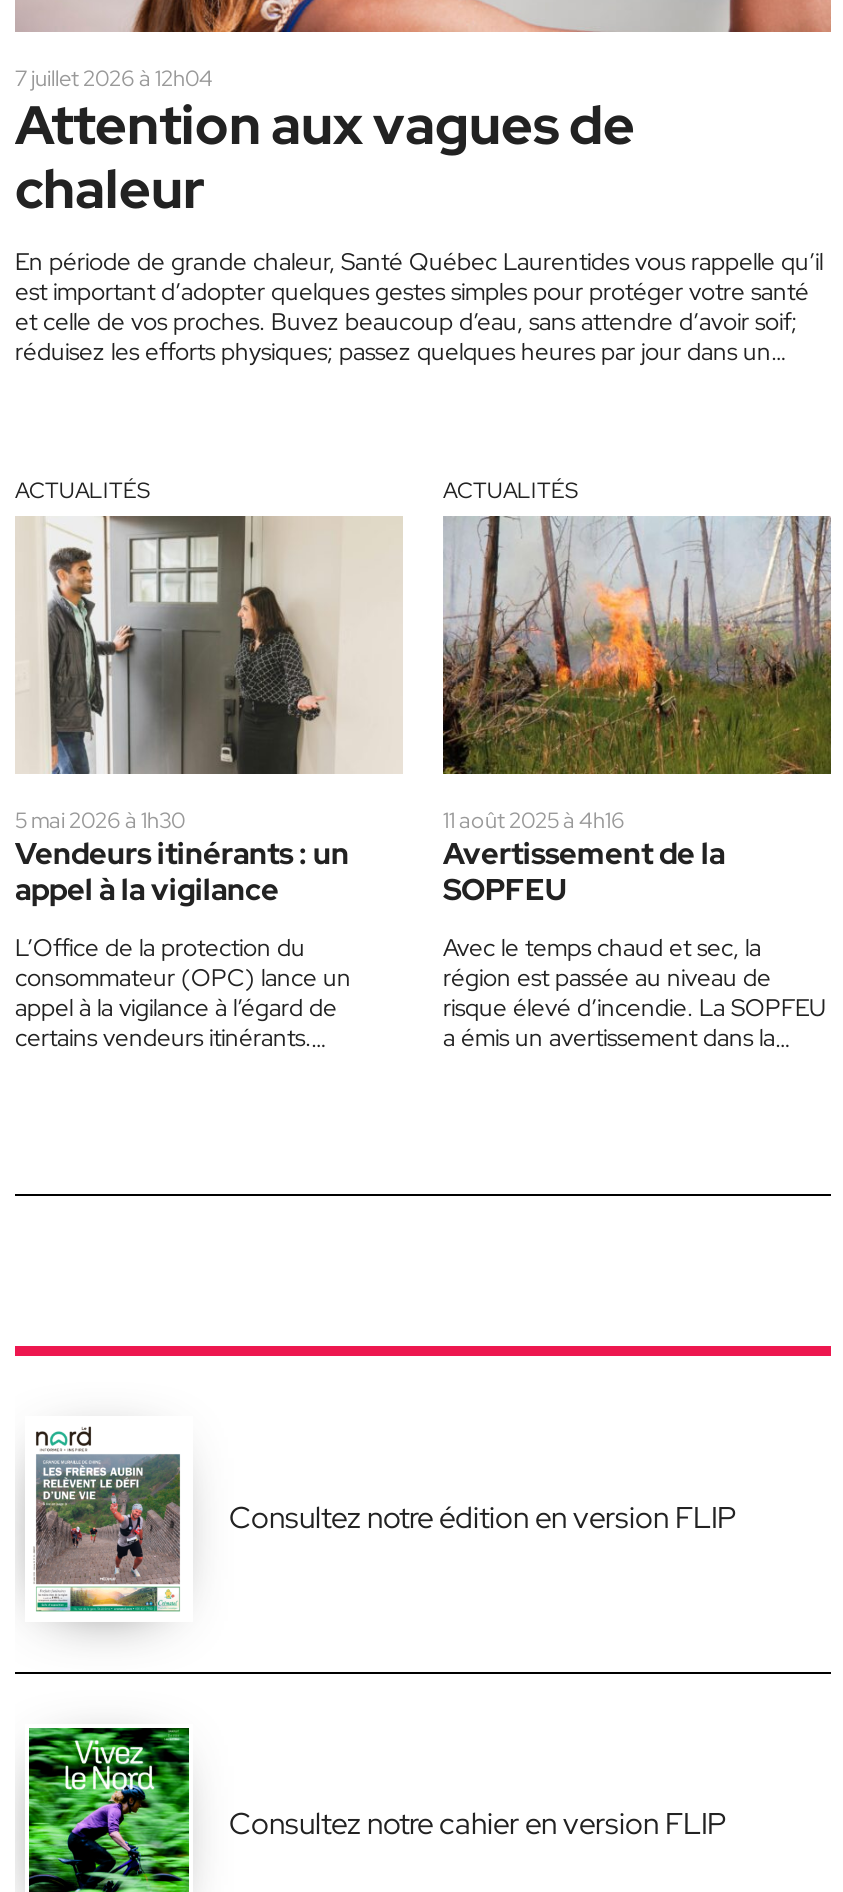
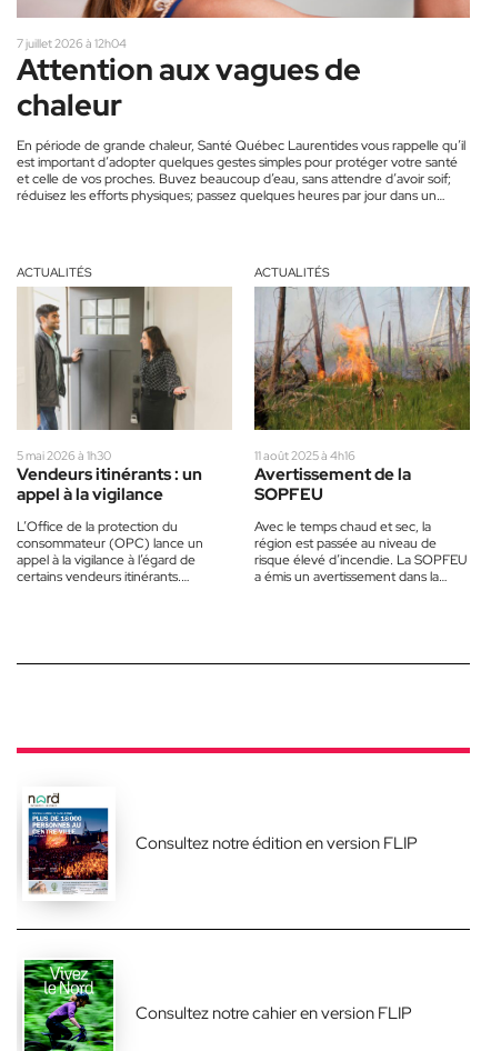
- [image]
+ [image]
